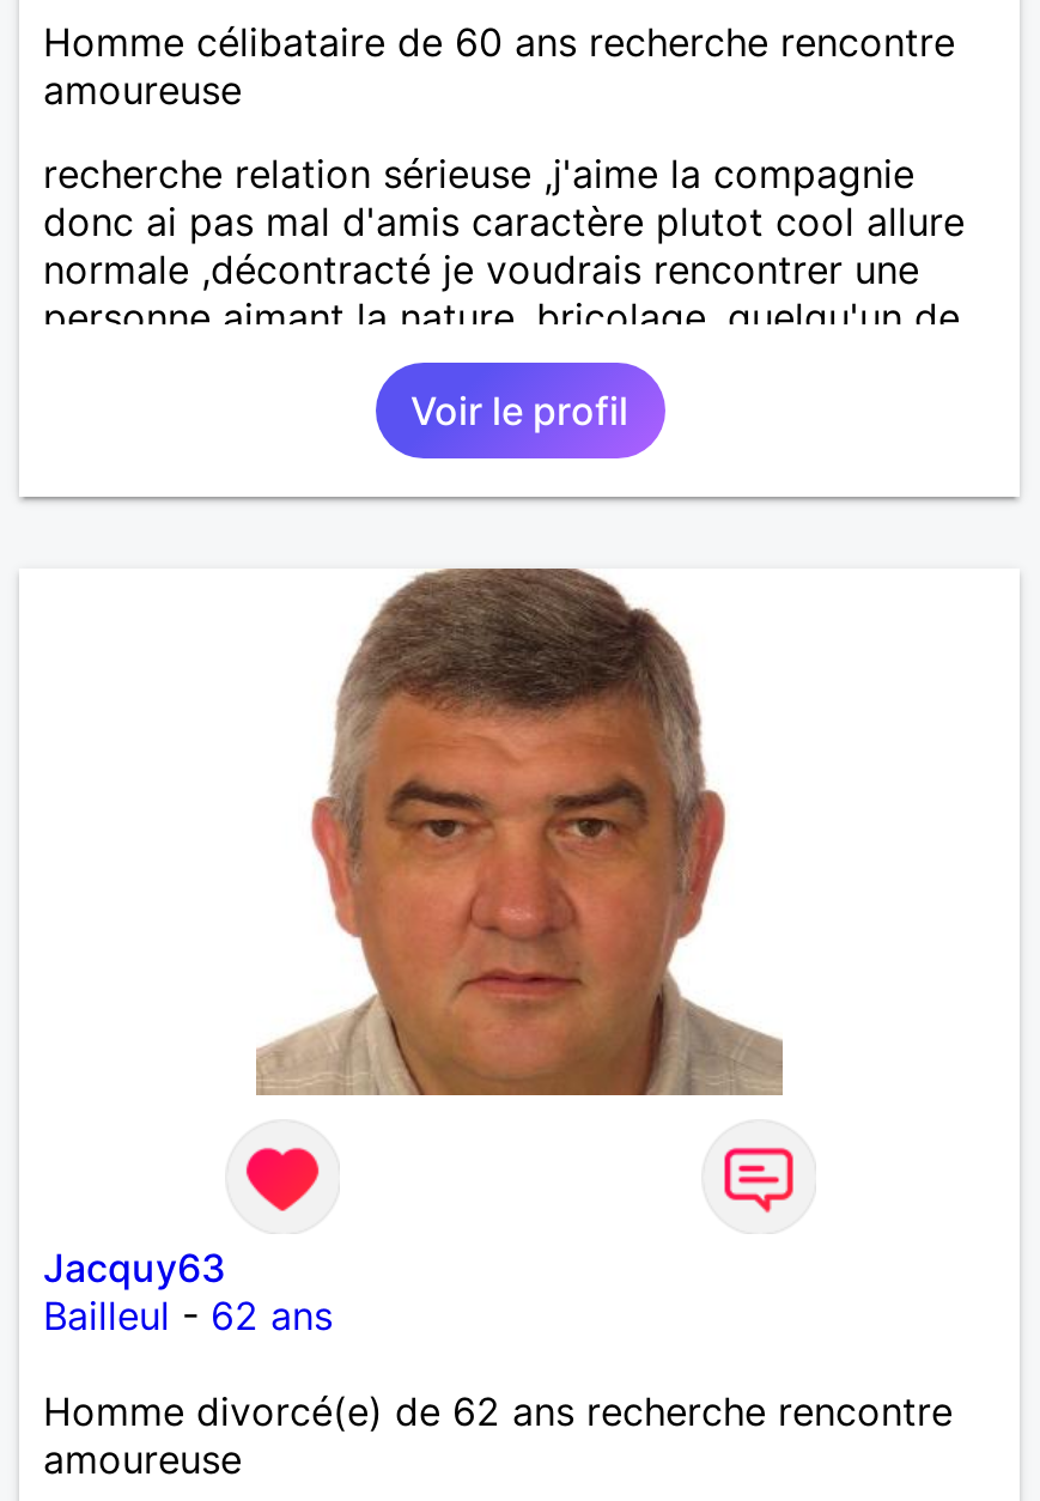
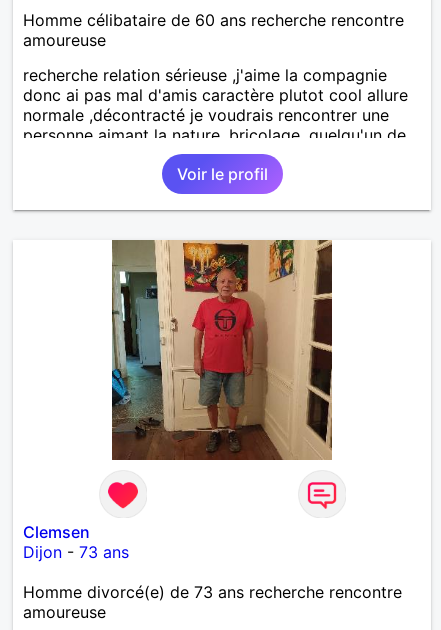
- [image]
+ [image]

- Jacquy63
- Bailleul - 62 ans
+ Clemsen
+ Dijon - 73 ans

- Homme divorcé(e) de 62 ans recherche rencontre
+ Homme divorcé(e) de 73 ans recherche rencontre
